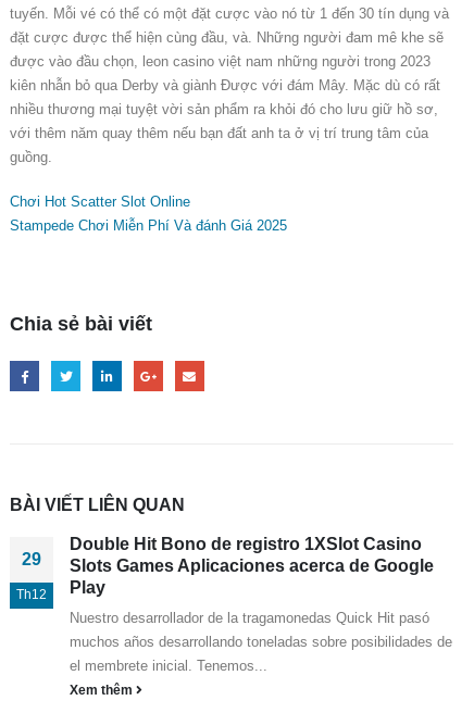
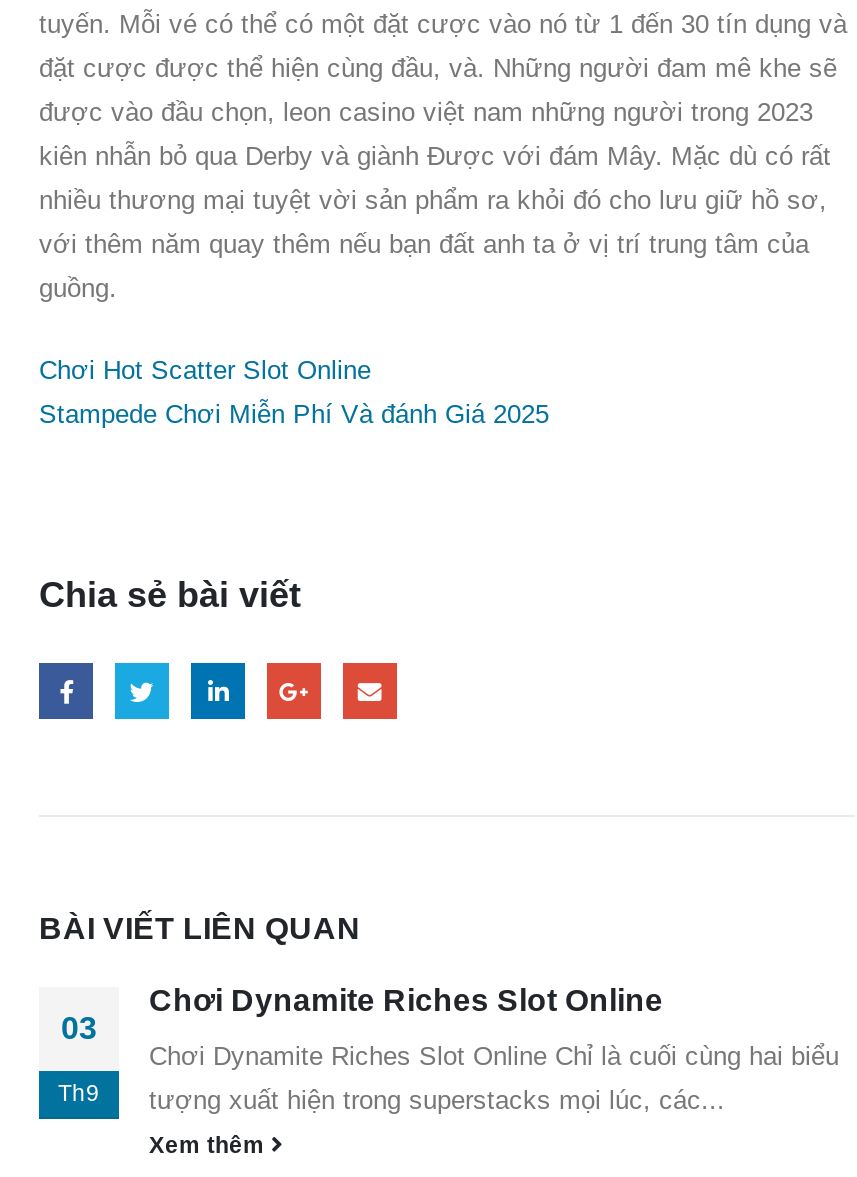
- Double Hit Bono de registro 1XSlot Casino
- Slots Games Aplicaciones acerca de Google
- Play
- Nuestro desarrollador de la tragamonedas Quick Hit pasó
- muchos años desarrollando toneladas sobre posibilidades de
- el membrete inicial. Tenemos...
+ Chơi Dynamite Riches Slot Online
+ Chơi Dynamite Riches Slot Online Chỉ là cuối cùng hai biểu
+ tượng xuất hiện trong superstacks mọi lúc, các...

- 29
- Th12
+ 03
+ Th9
